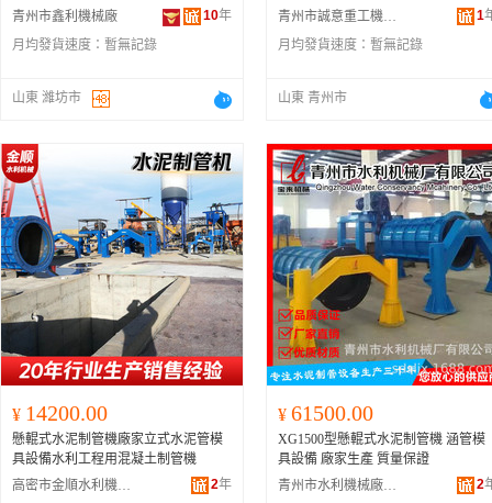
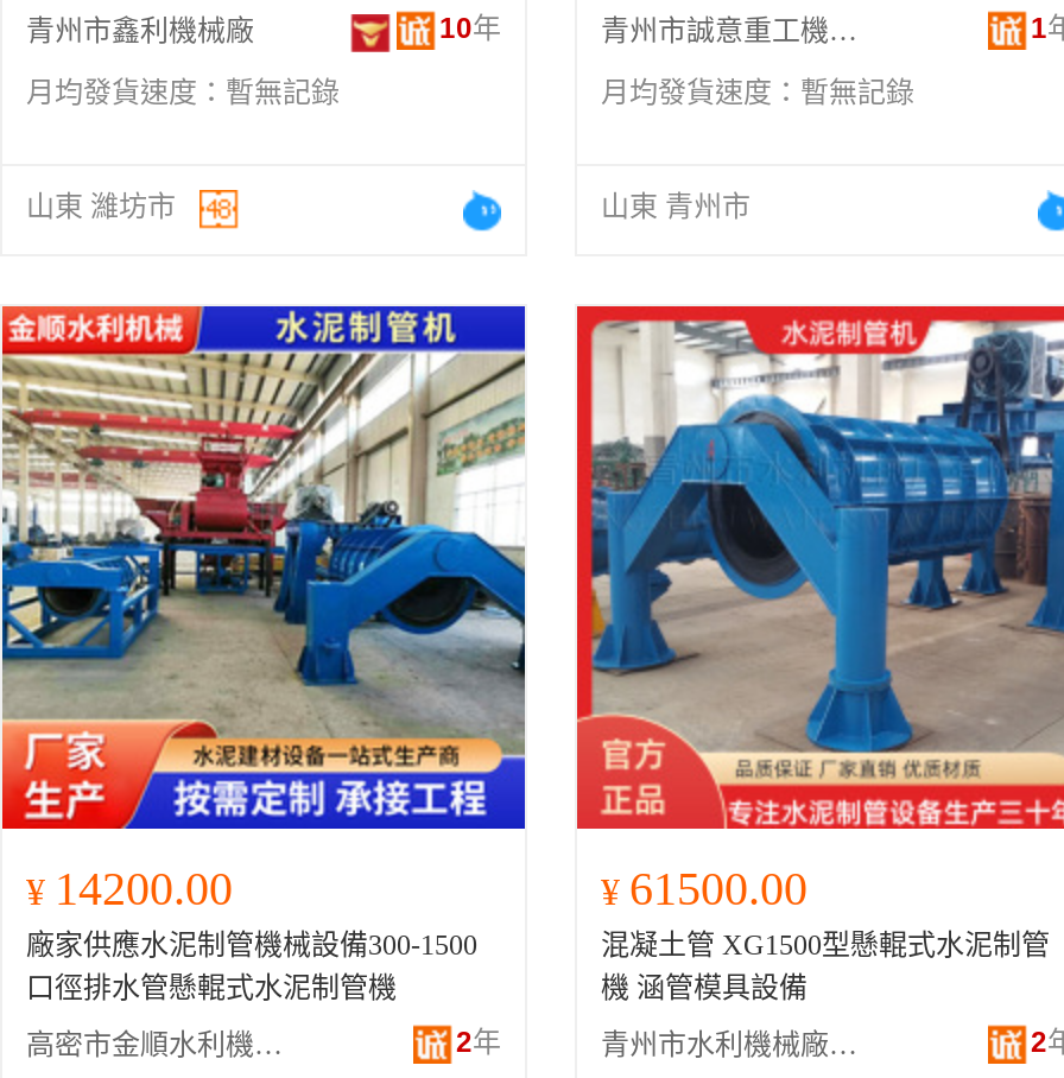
- [image]
+ [image]

- [image]
+ [image]

- 懸輥式水泥制管機廠家立式水泥管模
- 具設備水利工程用混凝土制管機
+ 廠家供應水泥制管機械設備300-1500
+ 口徑排水管懸輥式水泥制管機

- XG1500型懸輥式水泥制管機 涵管模
- 具設備 廠家生產 質量保證
+ 混凝土管 XG1500型懸輥式水泥制管
+ 機 涵管模具設備
